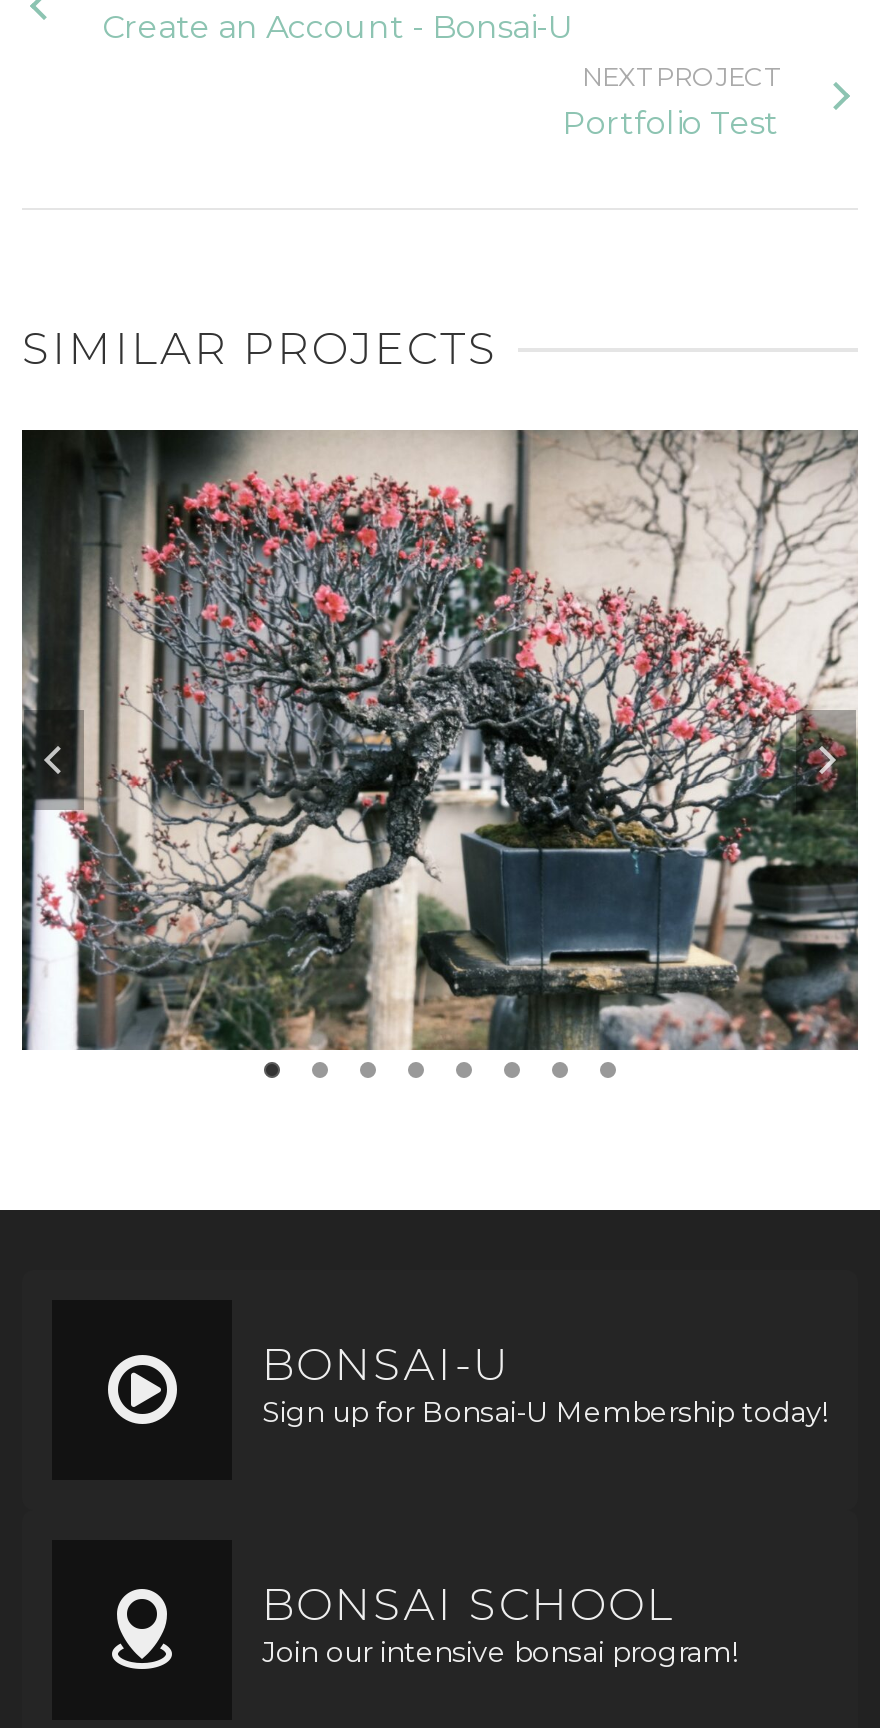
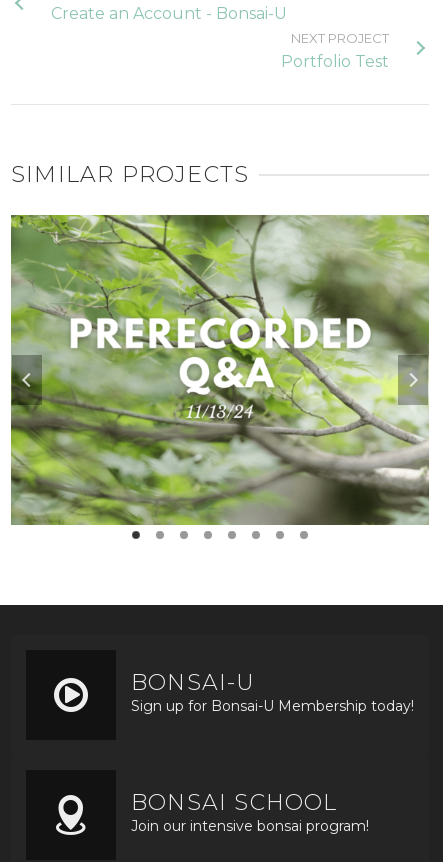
- [image]
+ [image]
